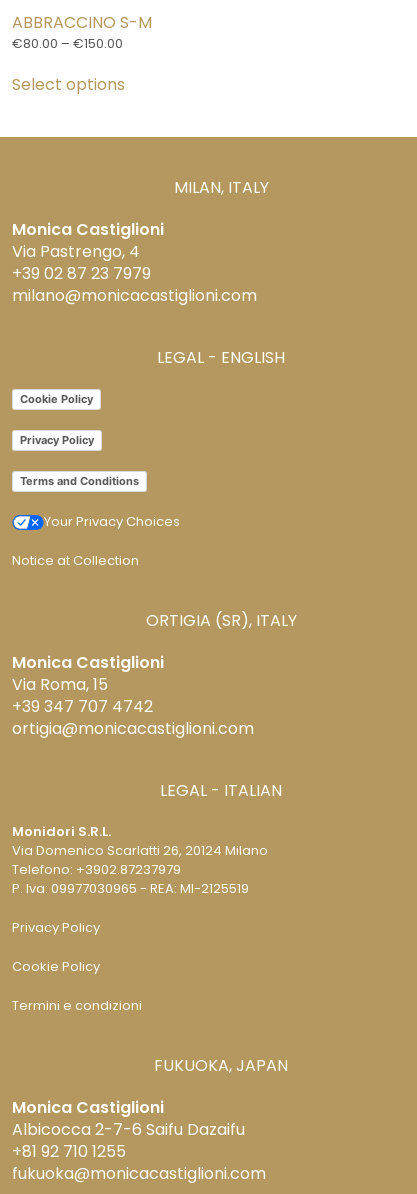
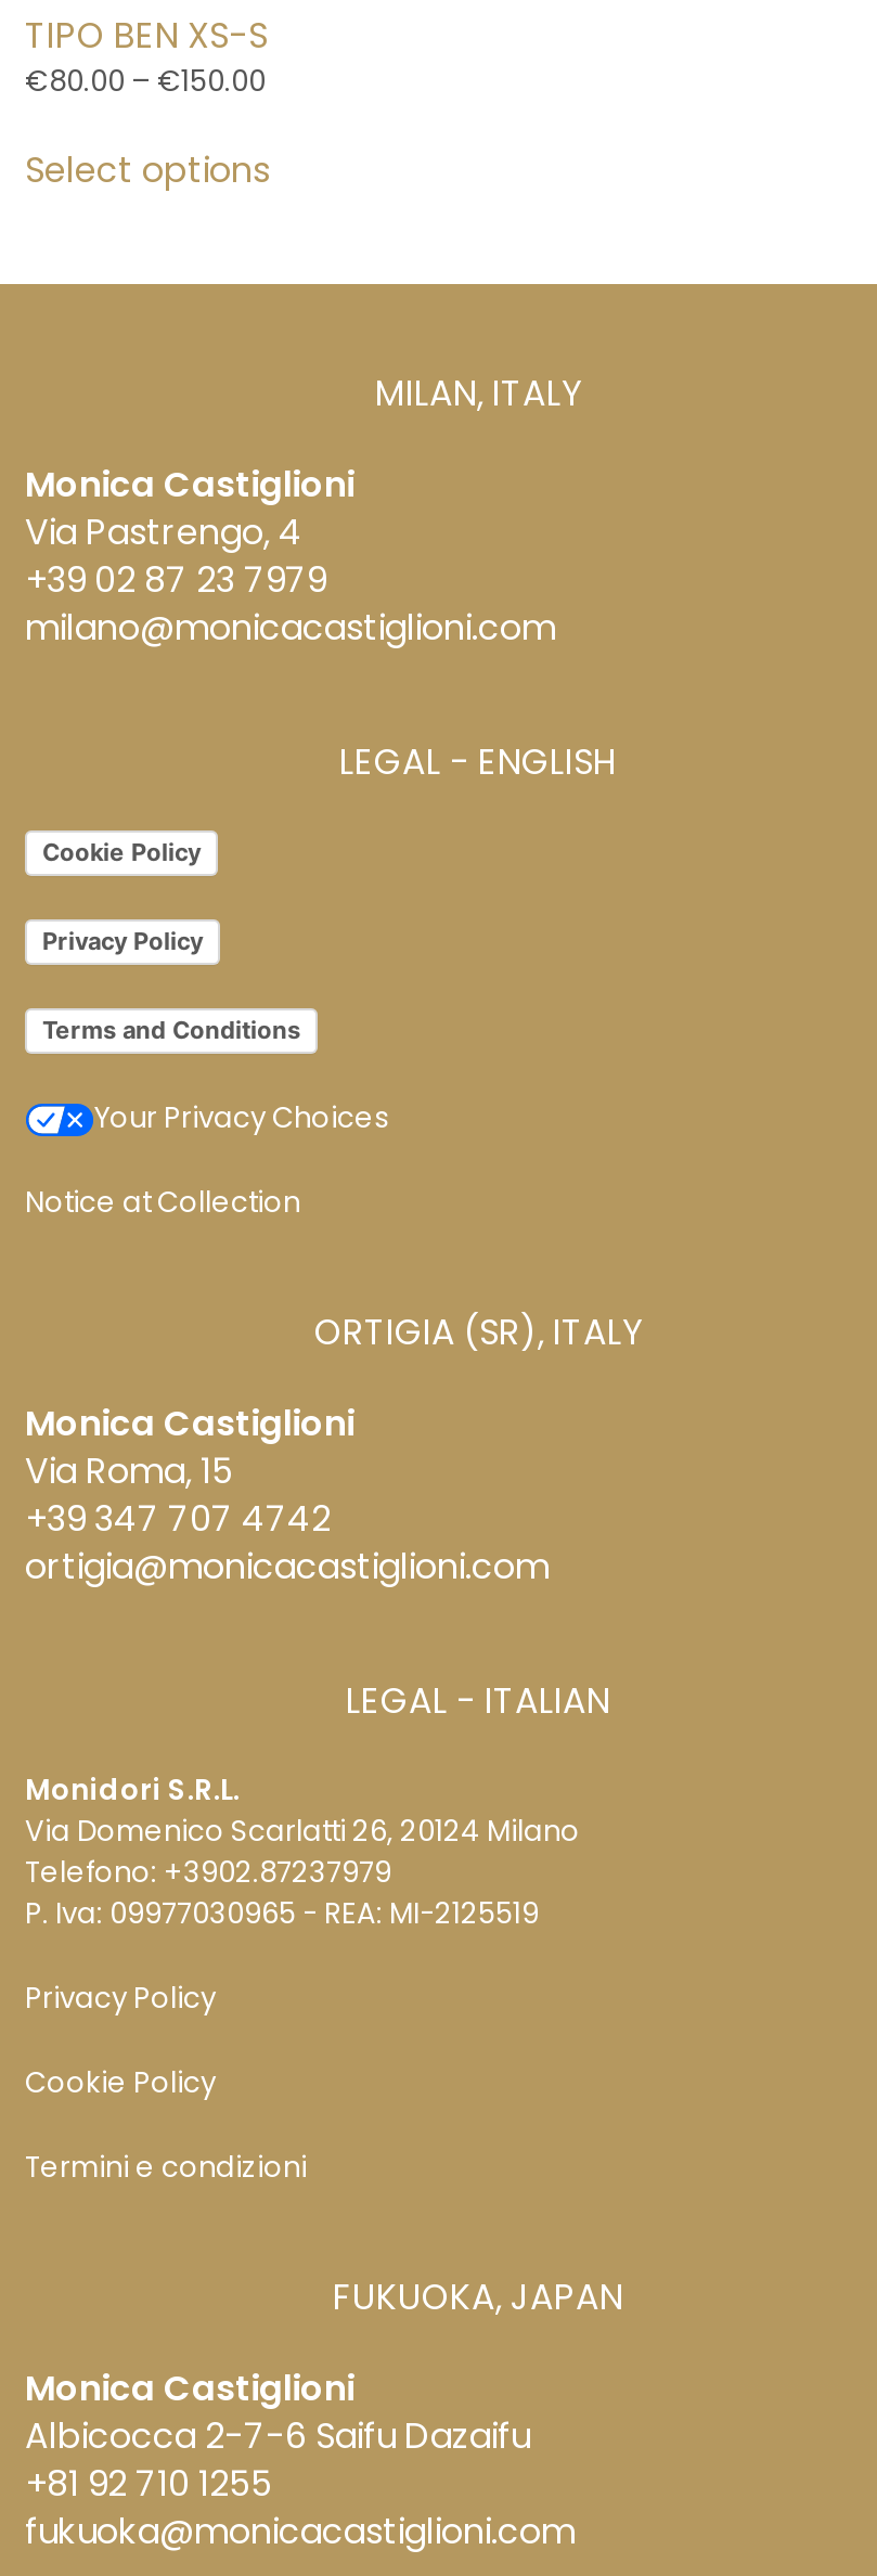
- ABBRACCINO S-M
+ TIPO BEN XS-S
